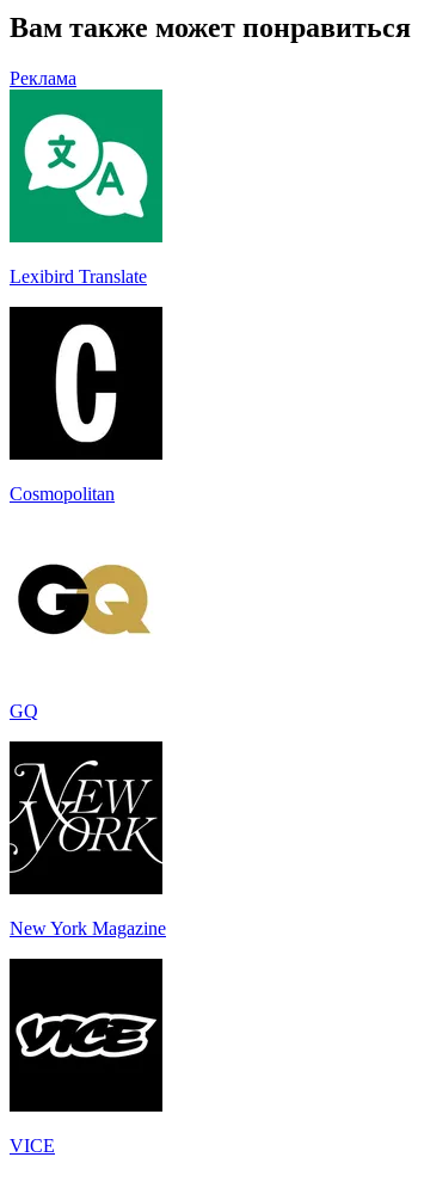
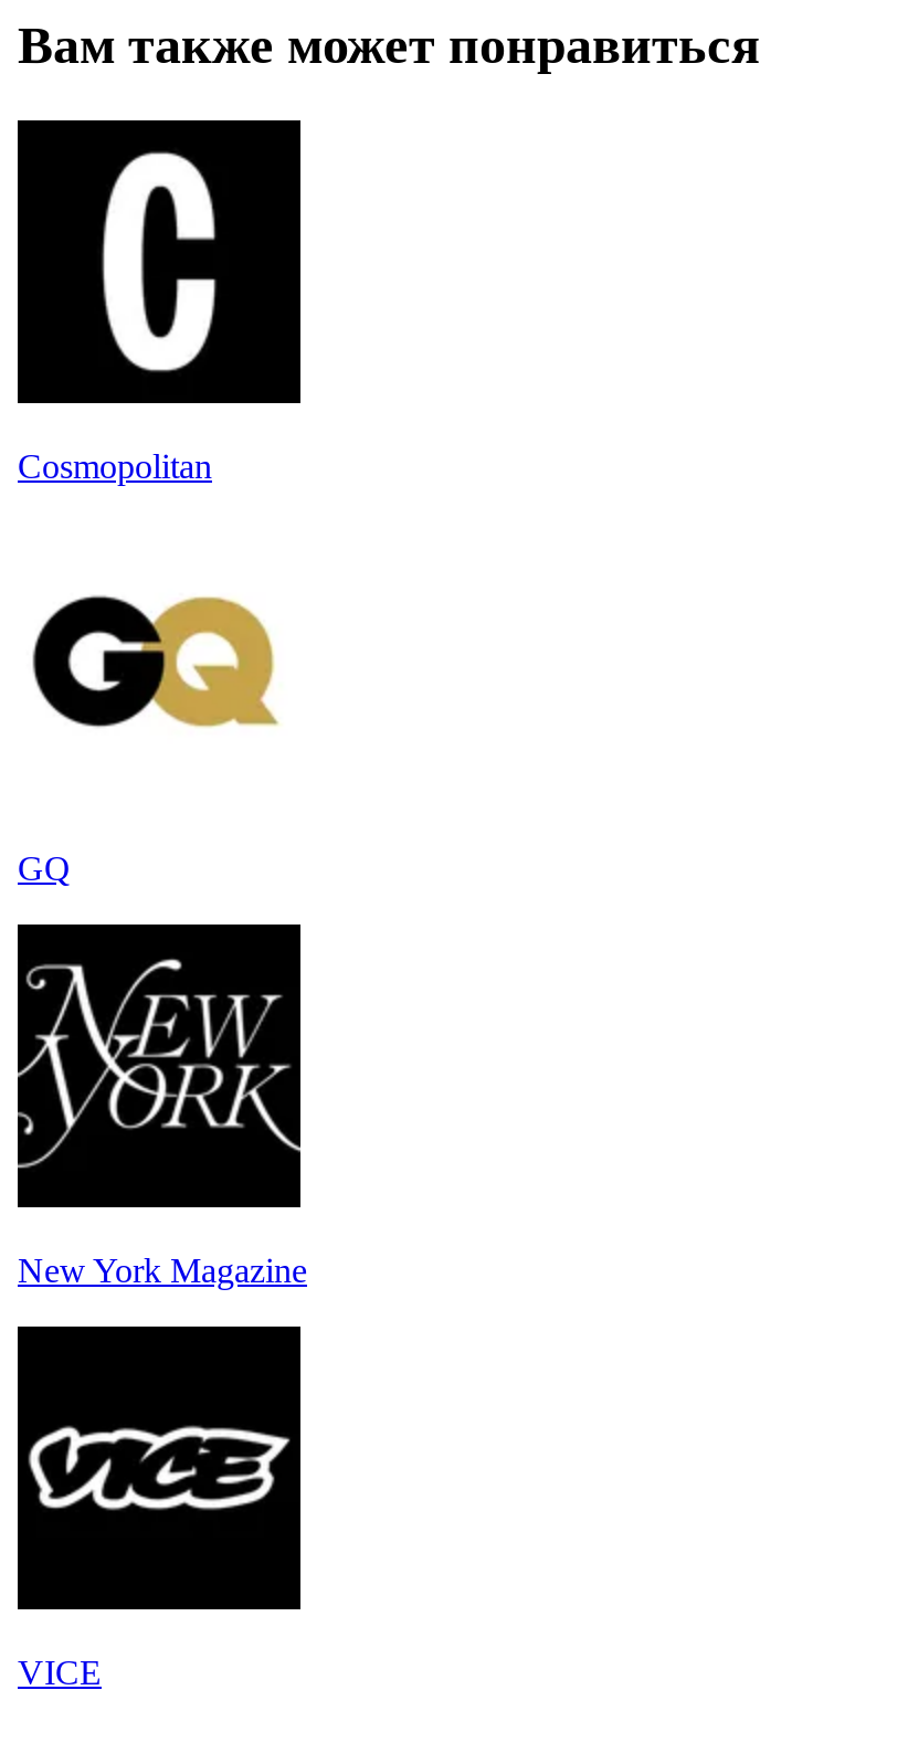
- Реклама

- [image]
- Lexibird Translate
